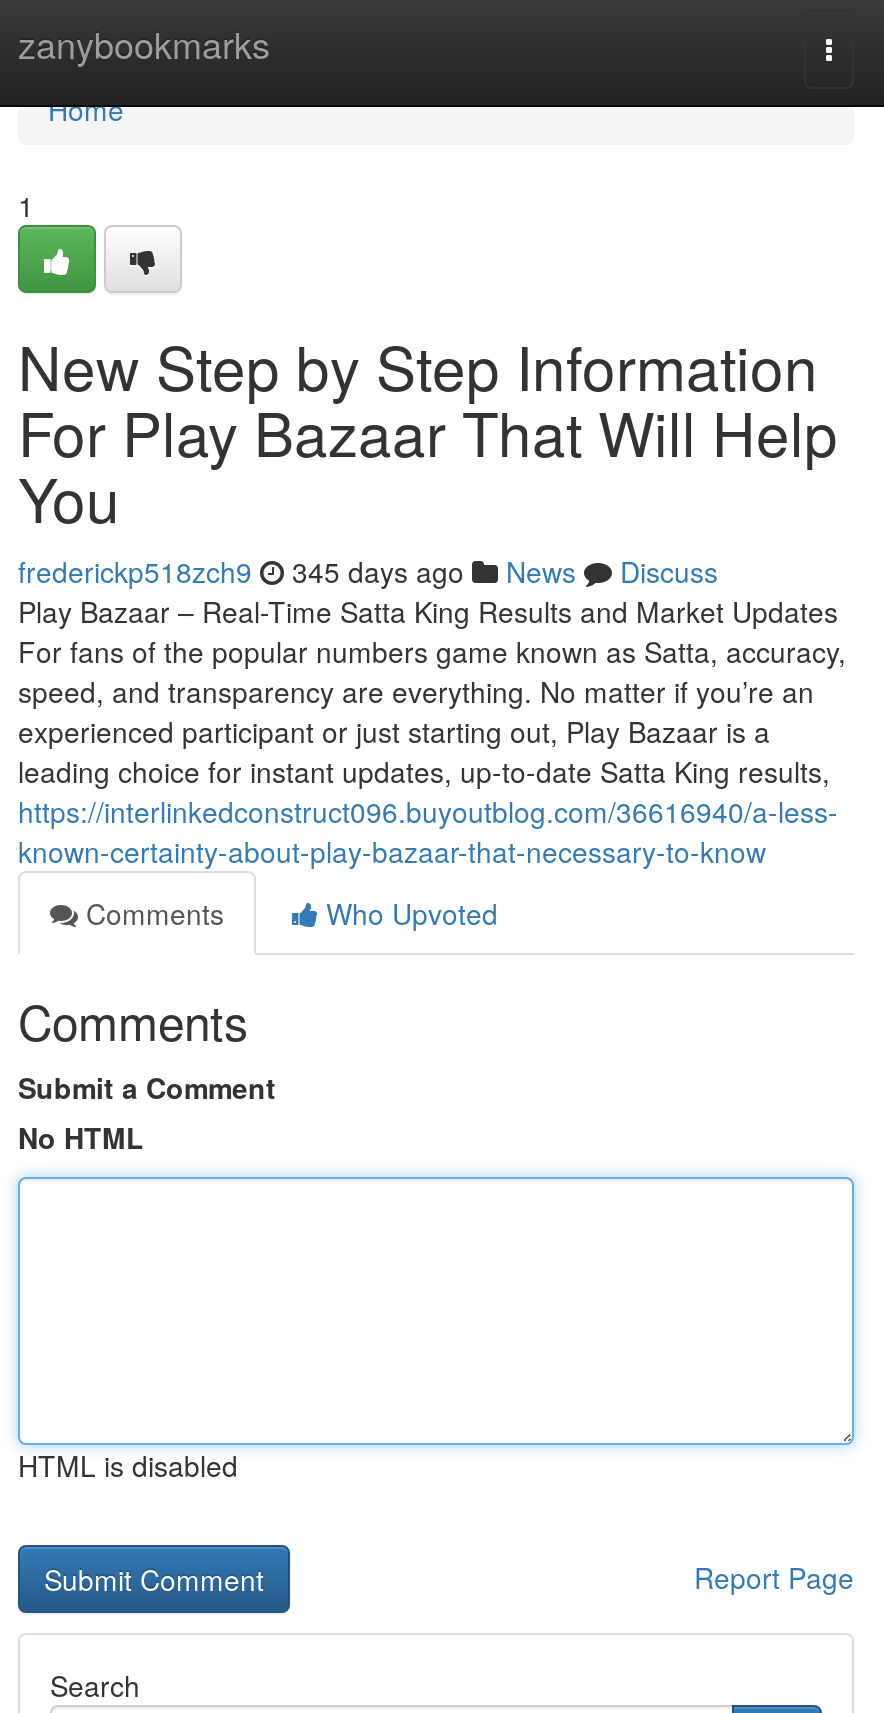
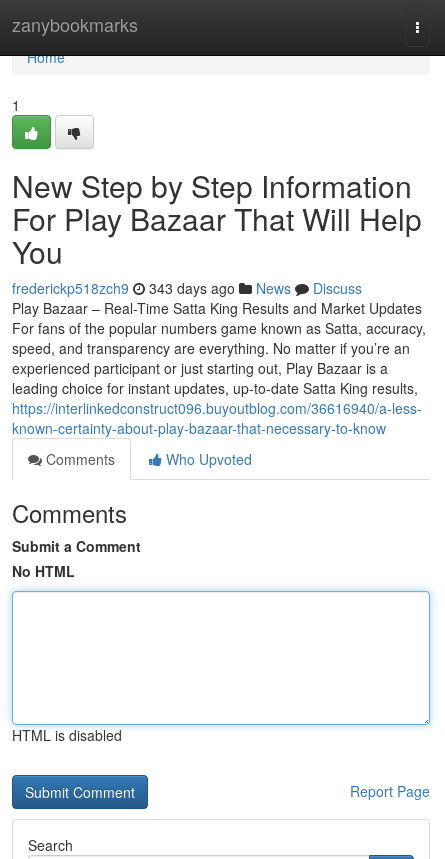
- frederickp518zch9 345 days ago News Discuss
+ frederickp518zch9 343 days ago News Discuss
